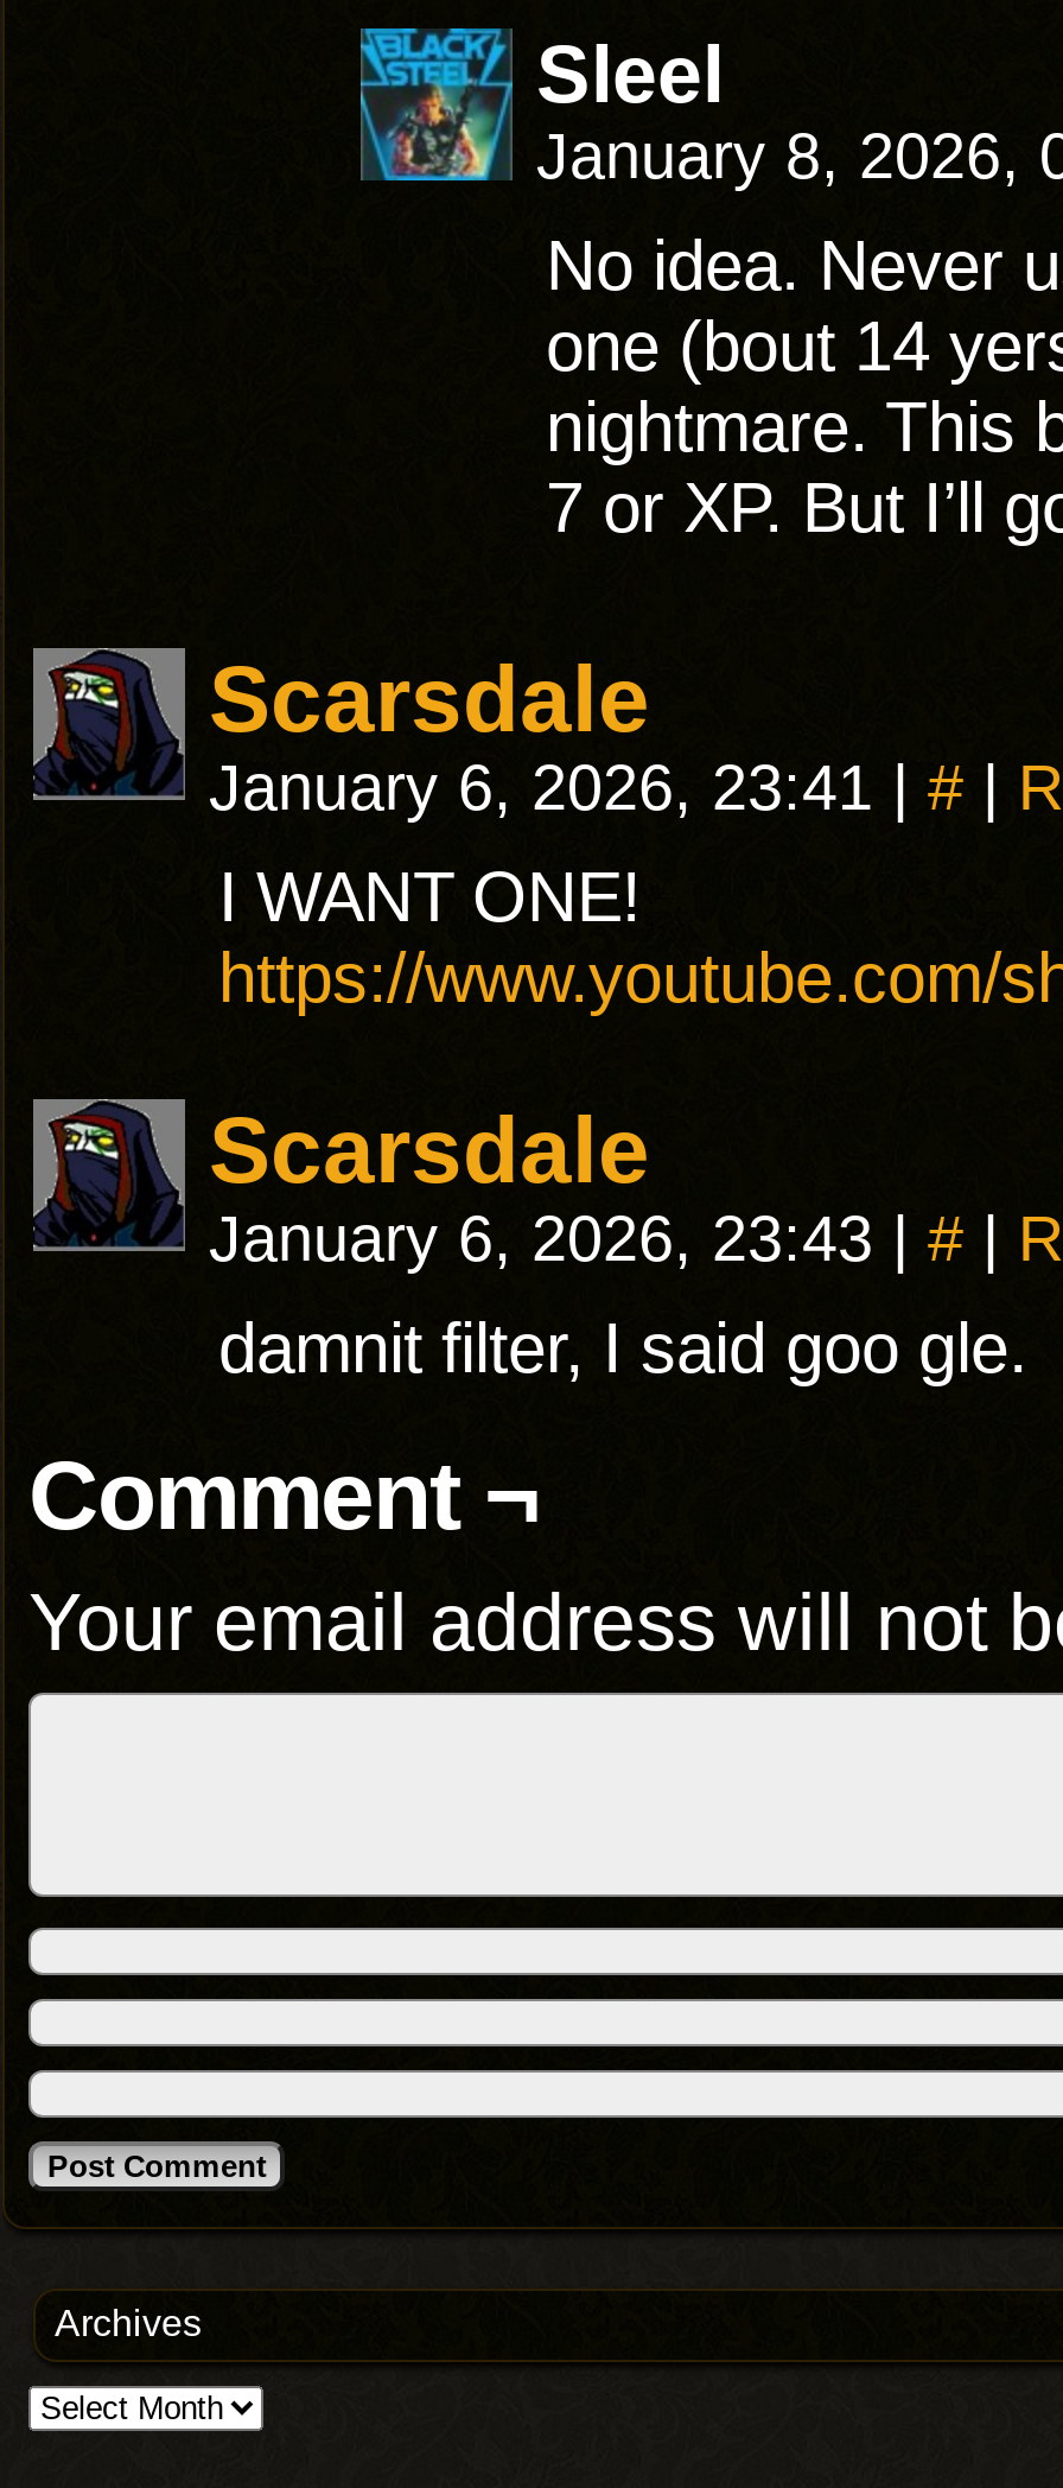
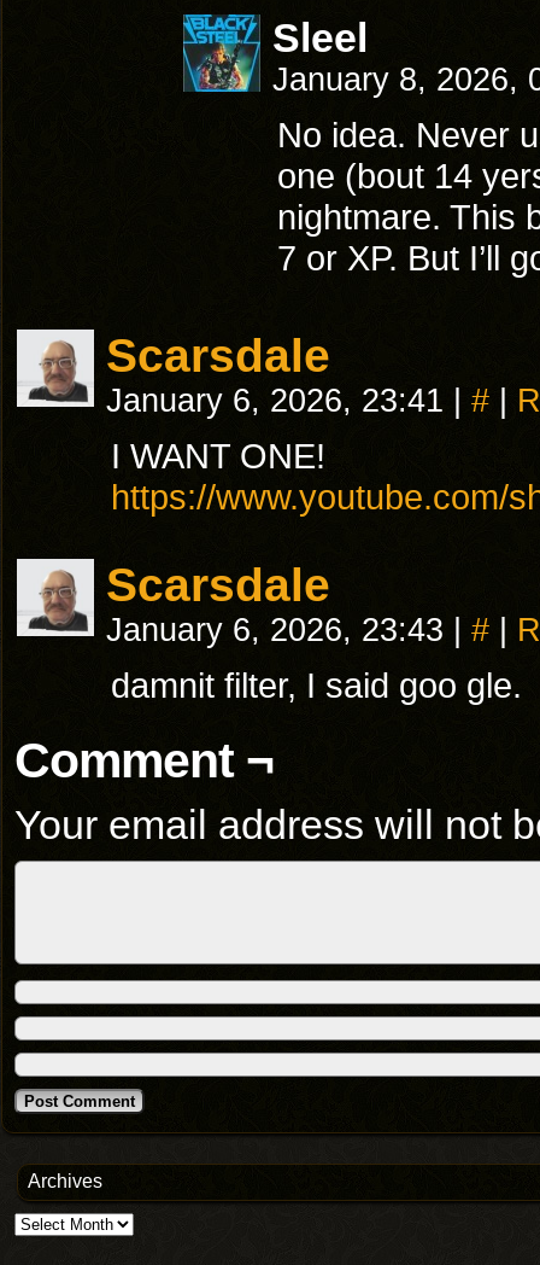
- [image]
+ [image]

- [image]
+ [image]
